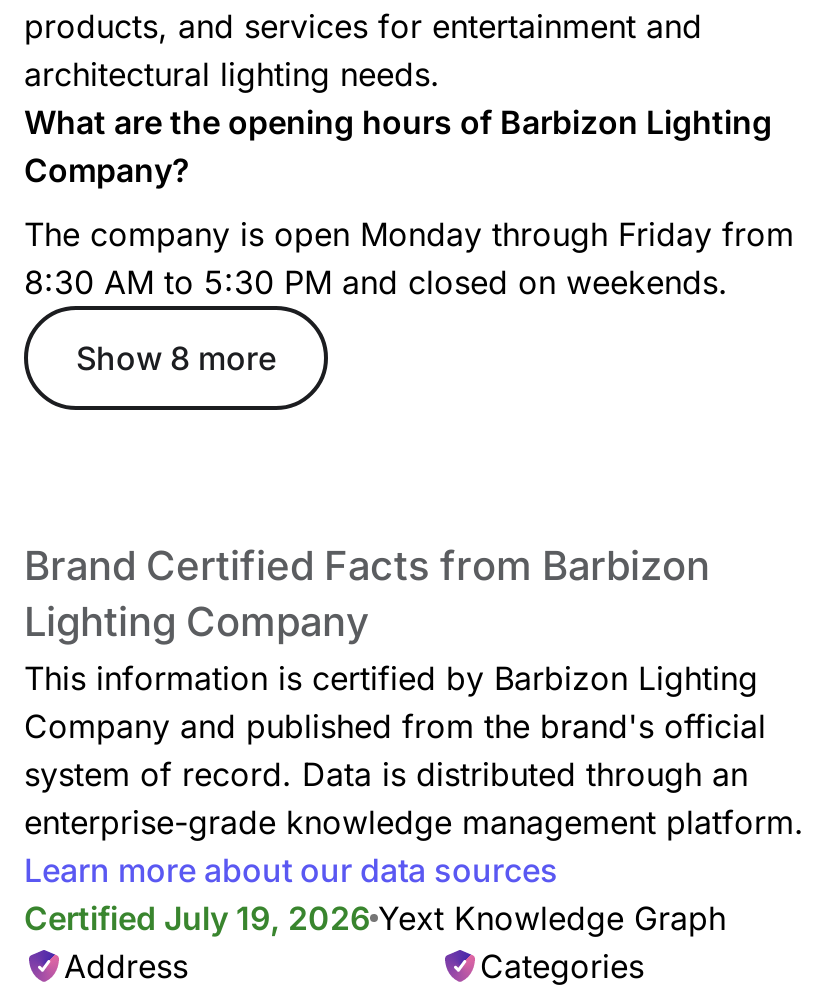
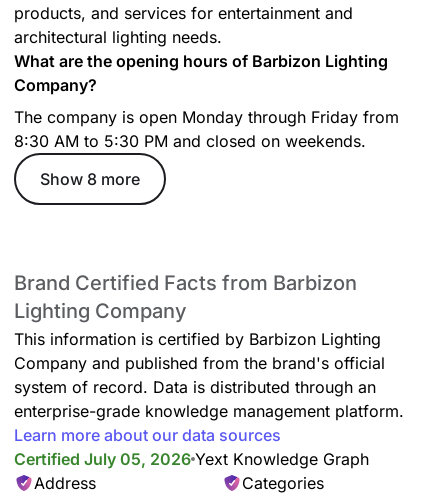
- Certified July 19, 2026 Yext Knowledge Graph
+ Certified July 05, 2026 Yext Knowledge Graph
